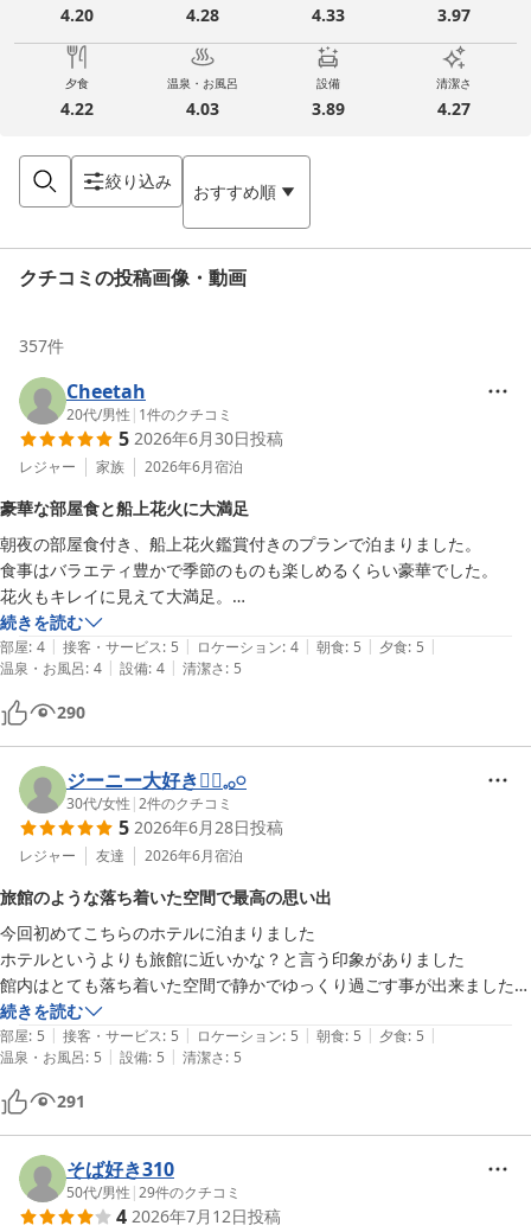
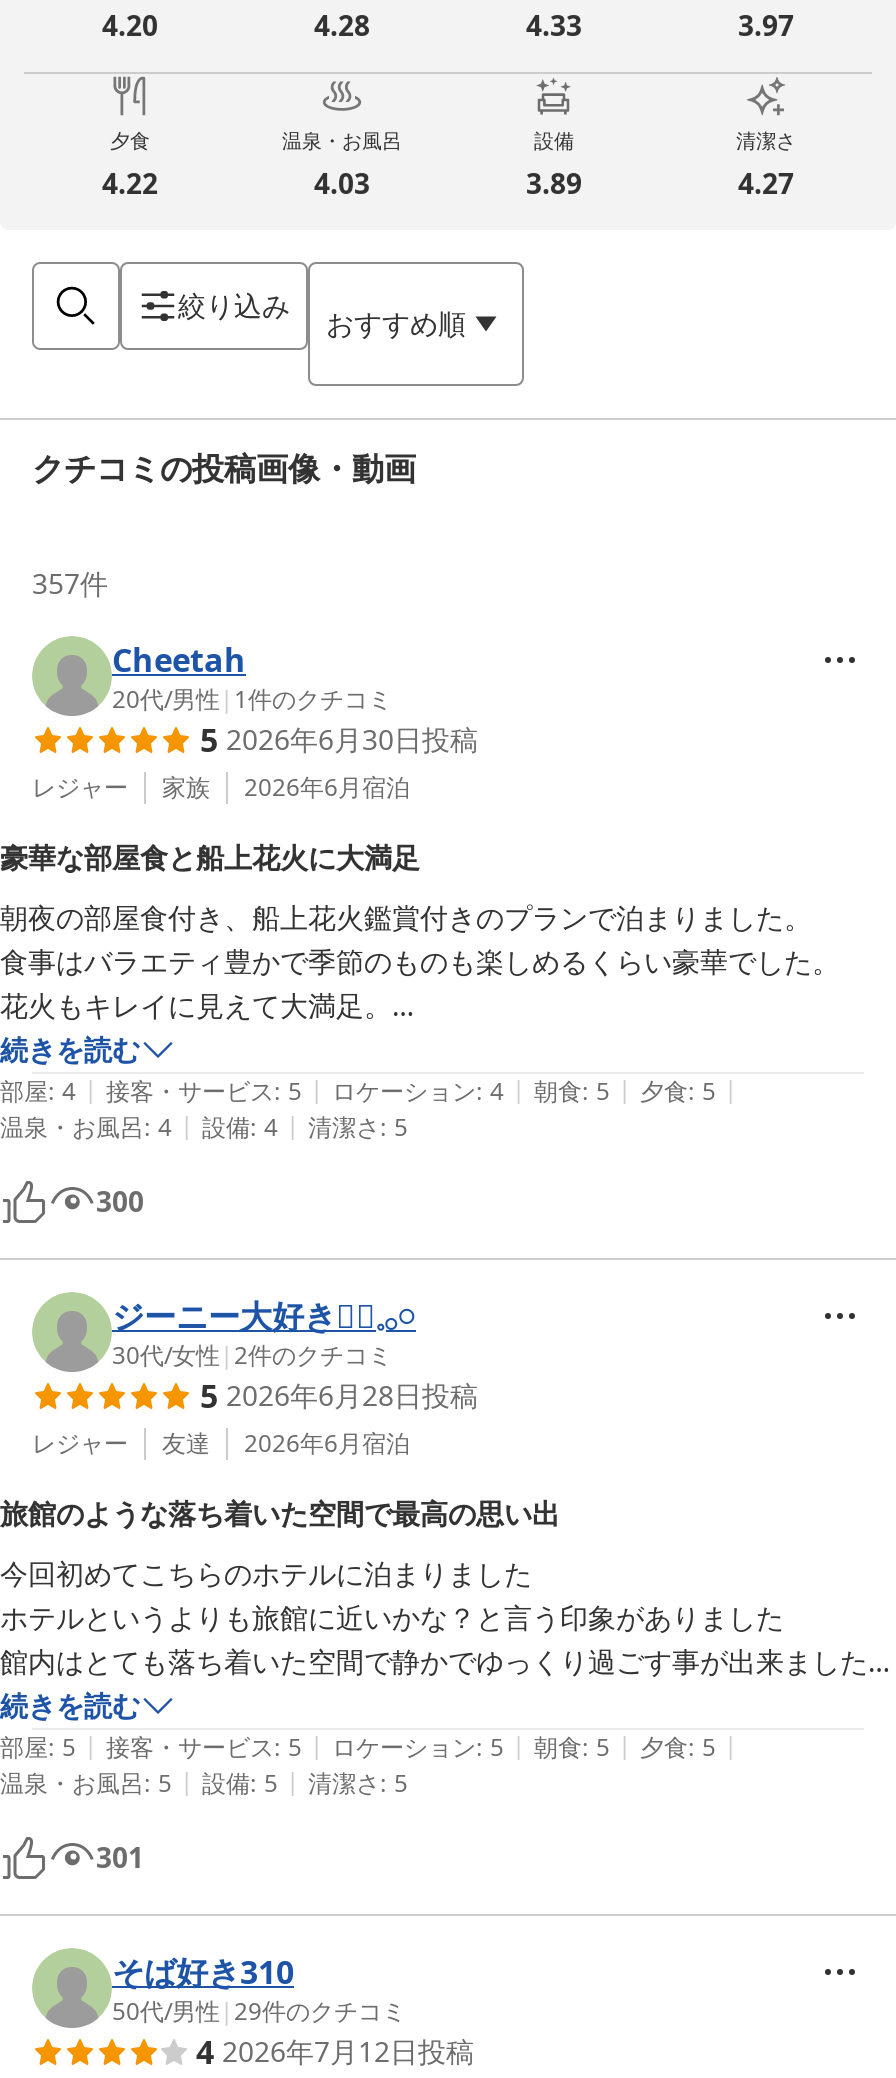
- 290
+ 300

- 291
+ 301
